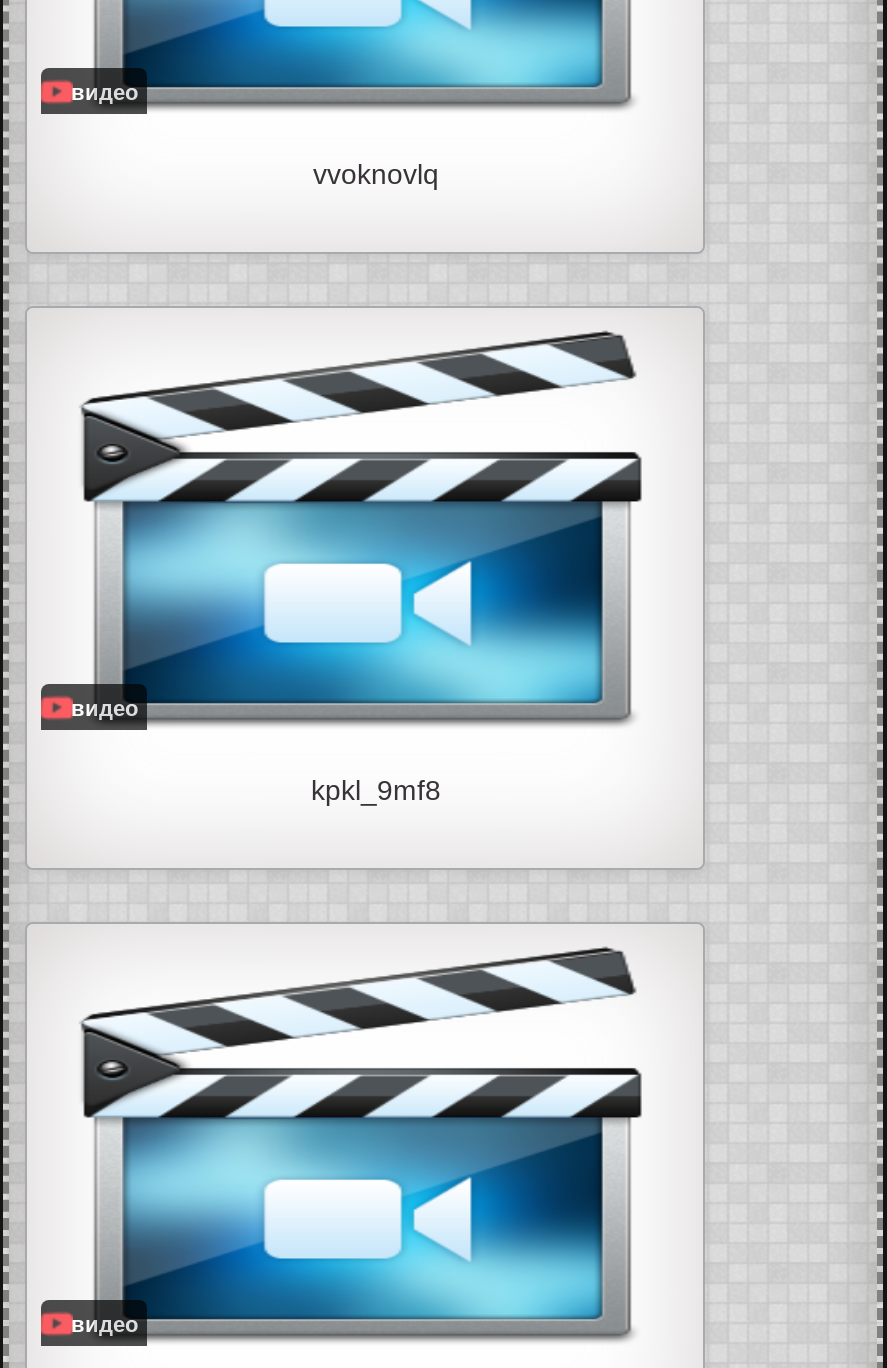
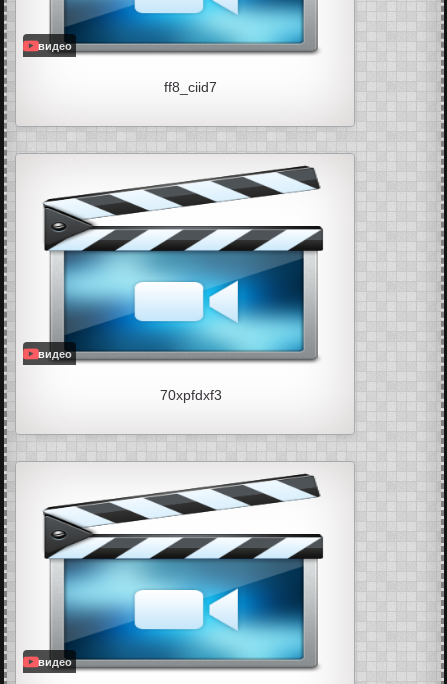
- vvoknovlq
+ ff8_ciid7

- kpkl_9mf8
+ 70xpfdxf3
